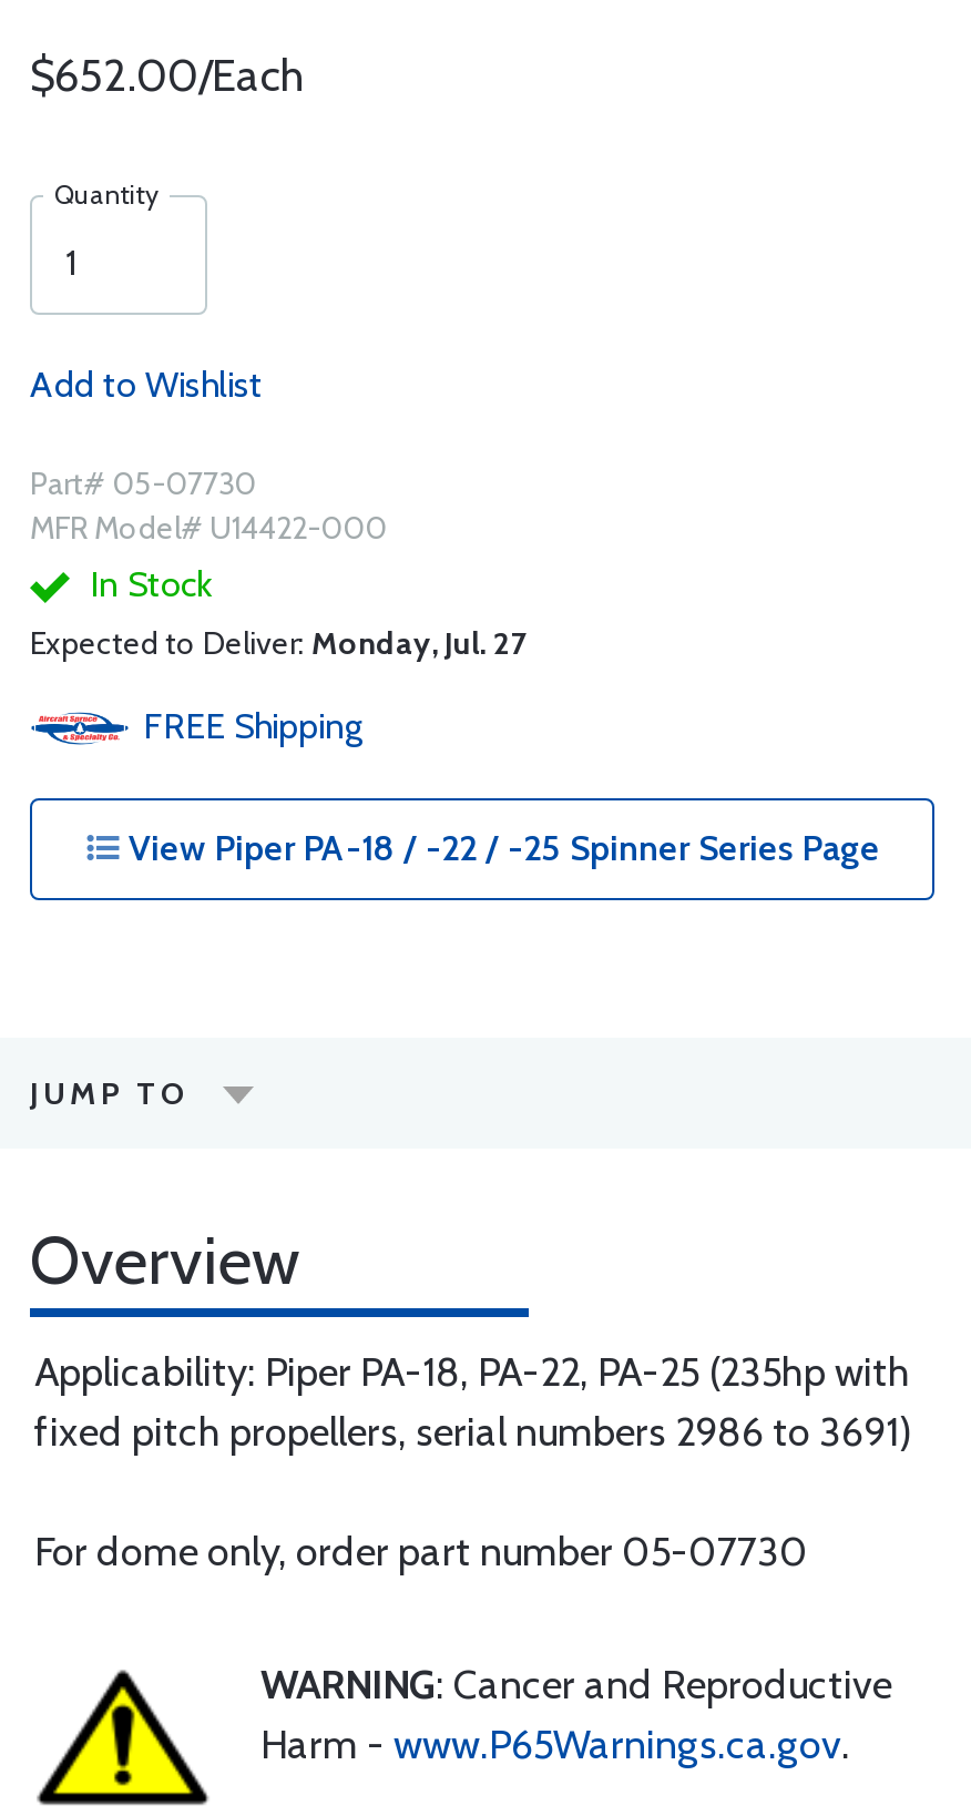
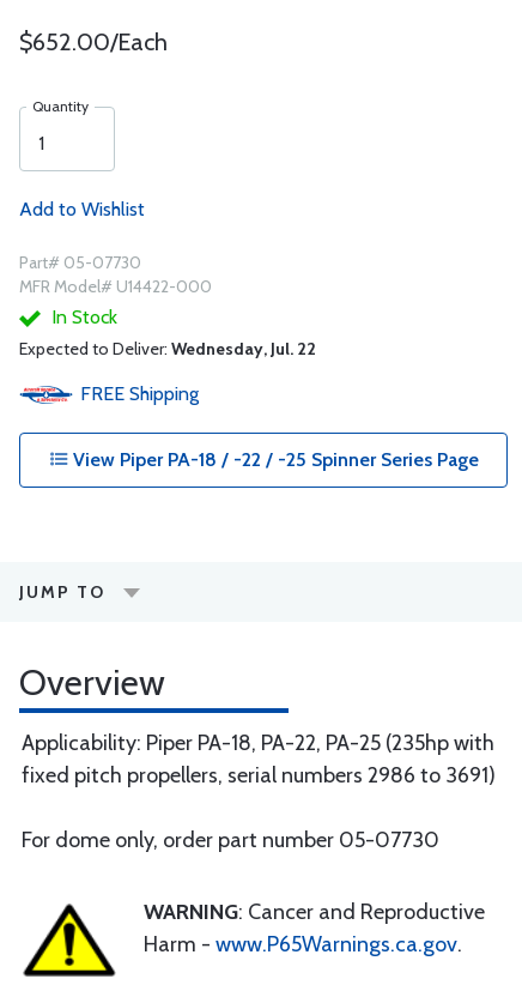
- Expected to Deliver: Monday, Jul. 27
+ Expected to Deliver: Wednesday, Jul. 22
